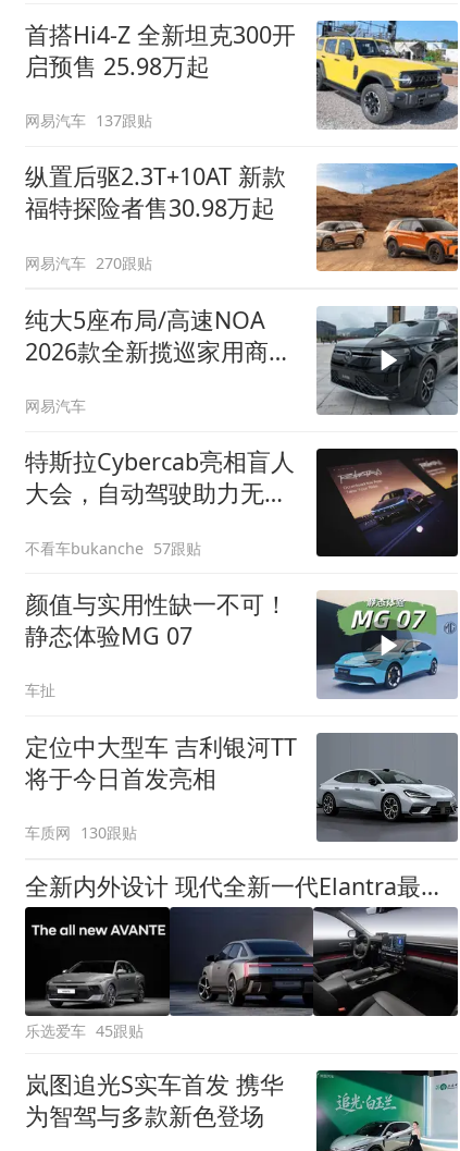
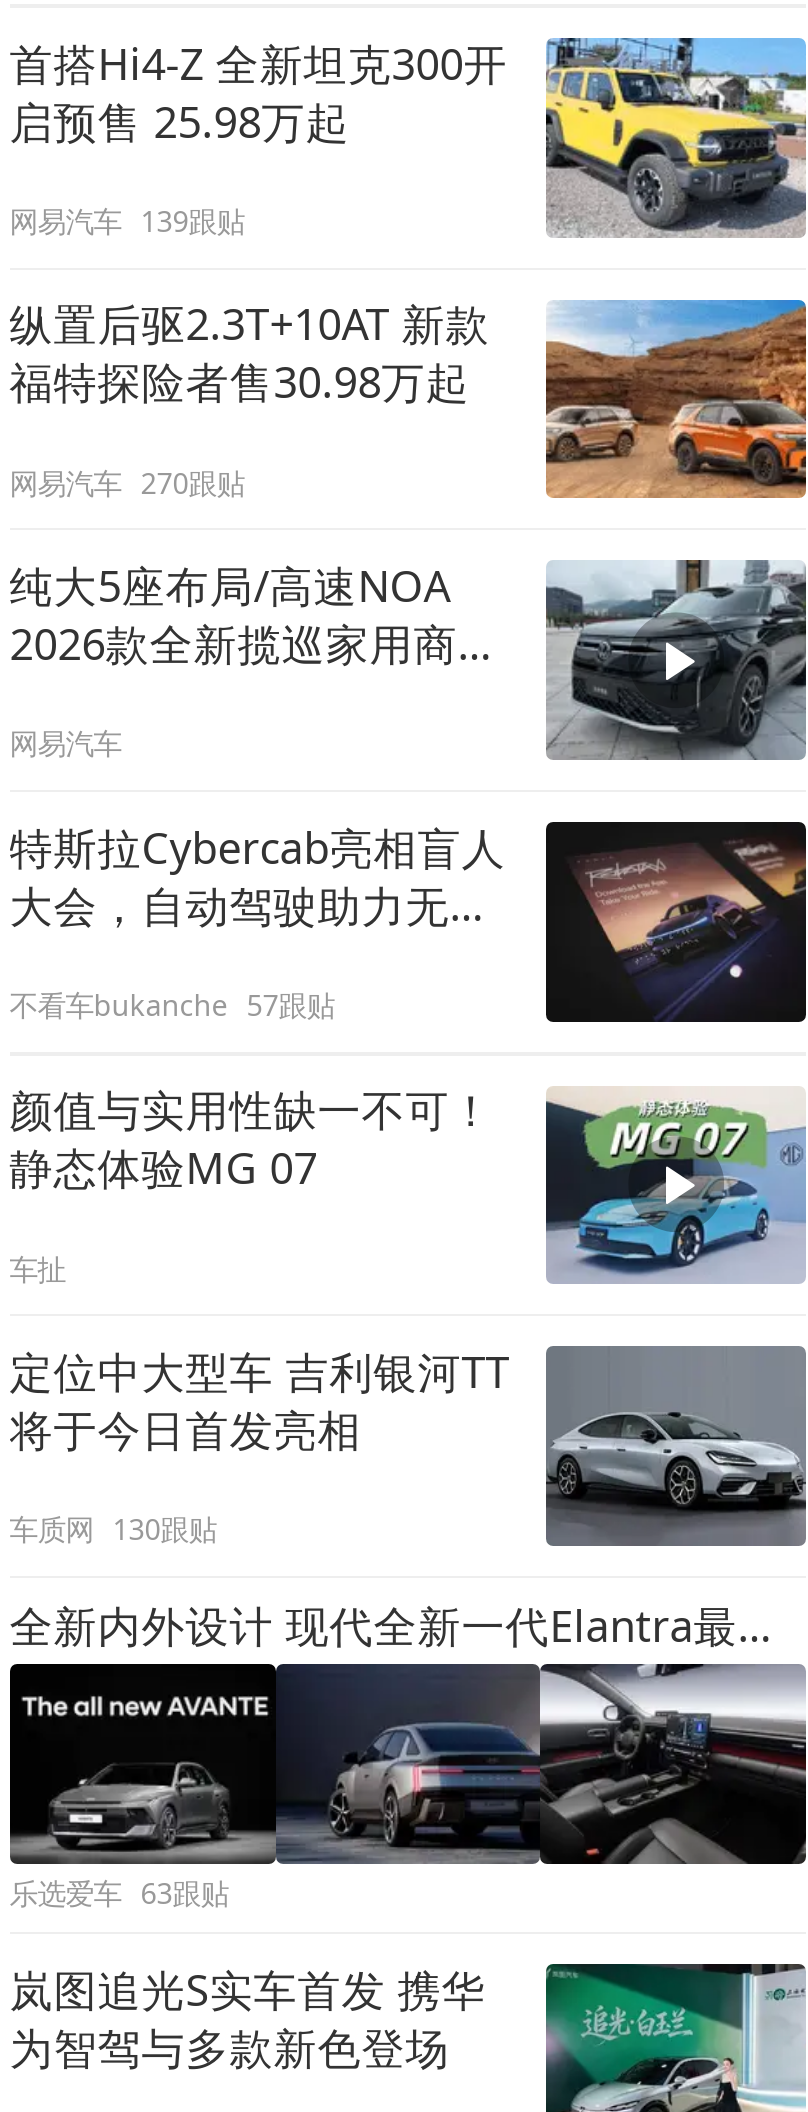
- 网易汽车 137跟贴
+ 网易汽车 139跟贴

- 乐选爱车 45跟贴
+ 乐选爱车 63跟贴
